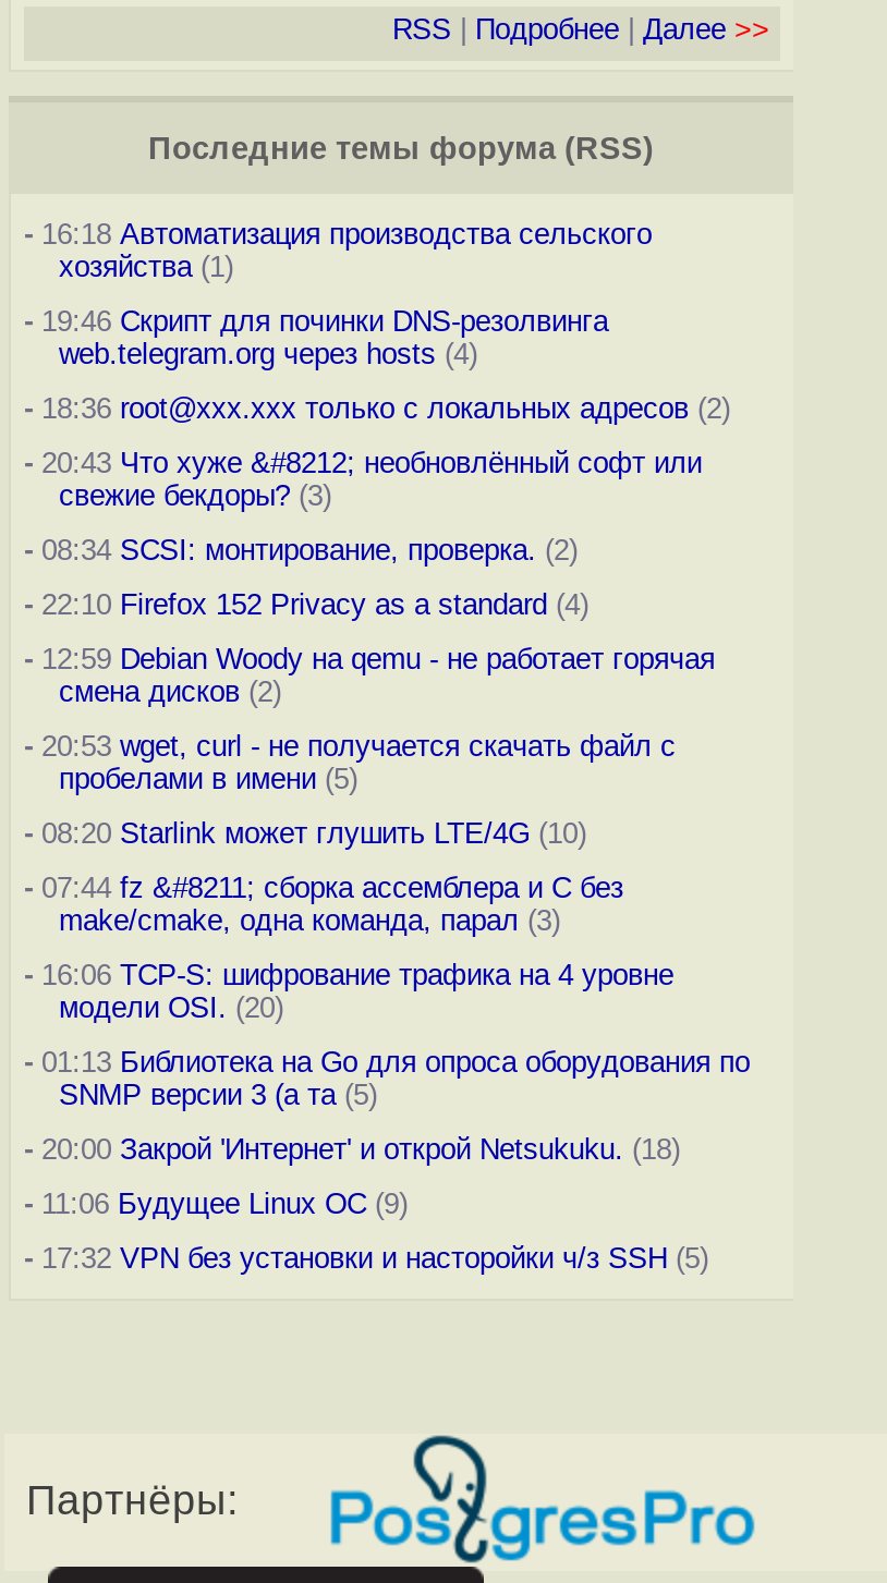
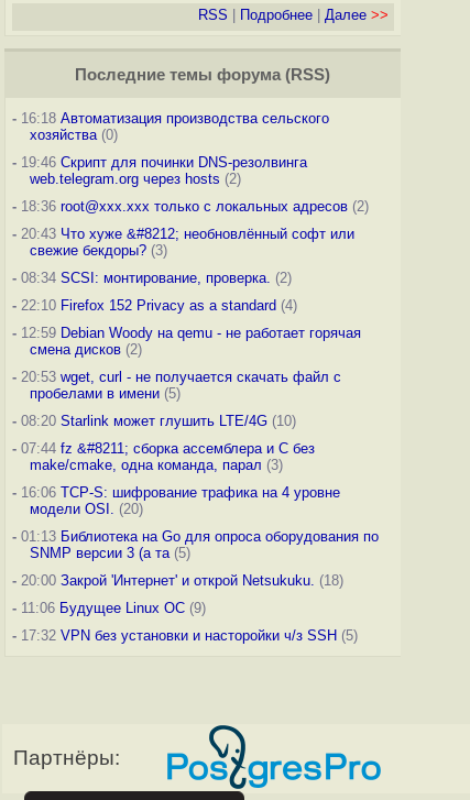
- хозяйства (1)
+ хозяйства (0)

- web.telegram.org через hosts (4)
+ web.telegram.org через hosts (2)
